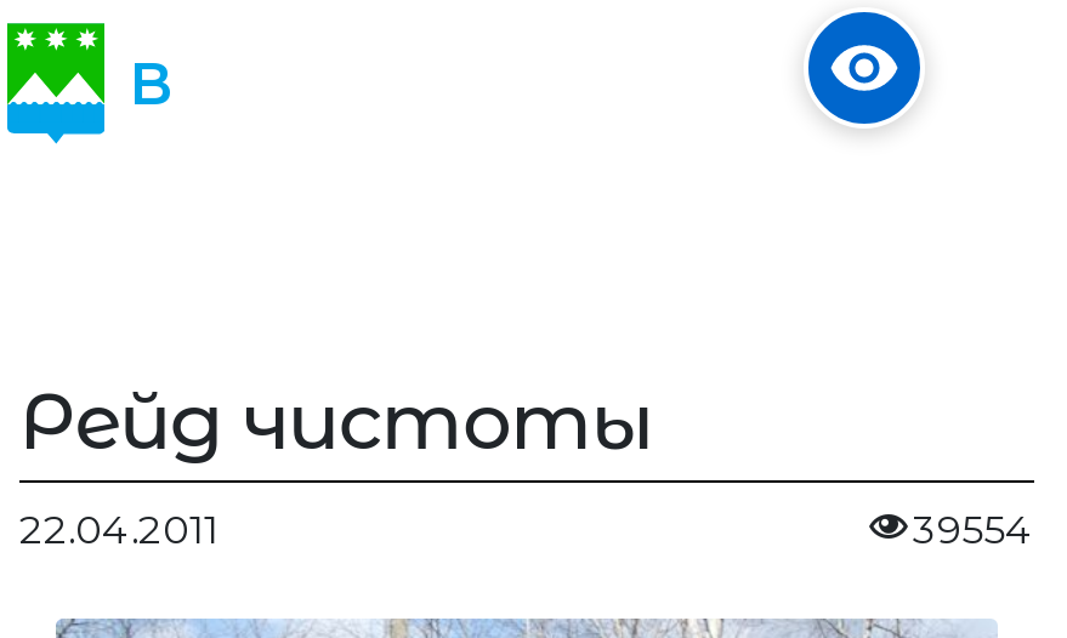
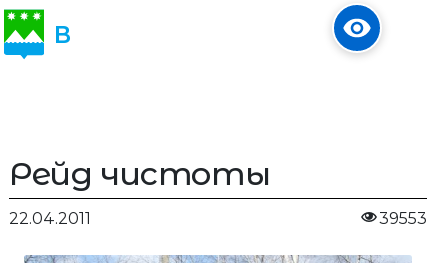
- 39554
+ 39553
